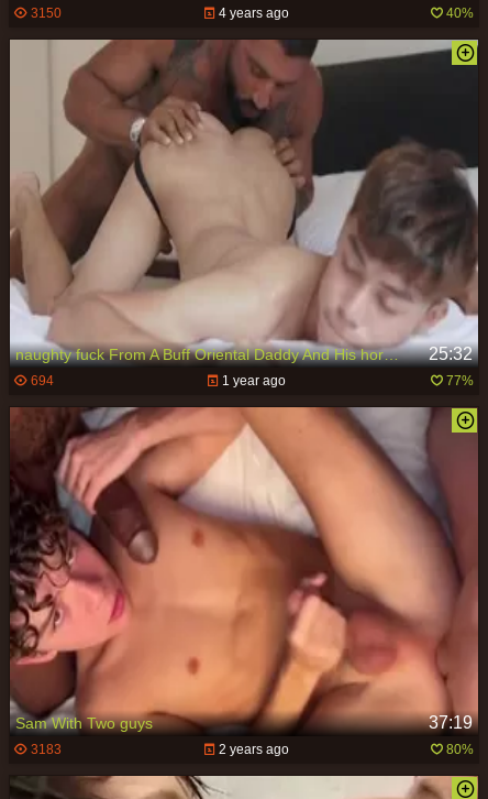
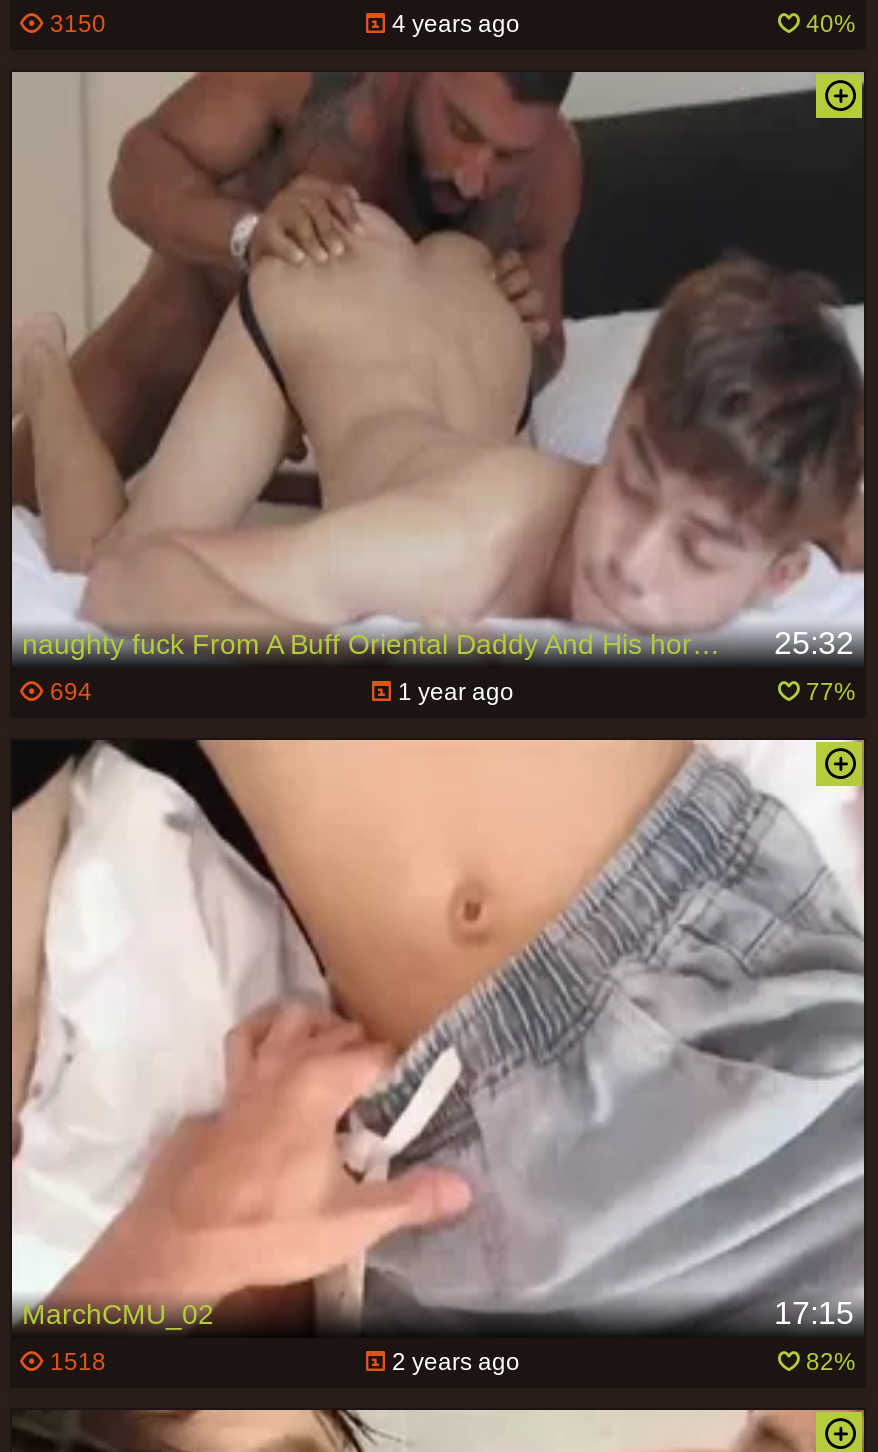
- [image]
- Sam With Two guys
- 37:19
+ [image]
+ MarchCMU_02
+ 17:15

- 3183
+ 1518

- 80%
+ 82%
